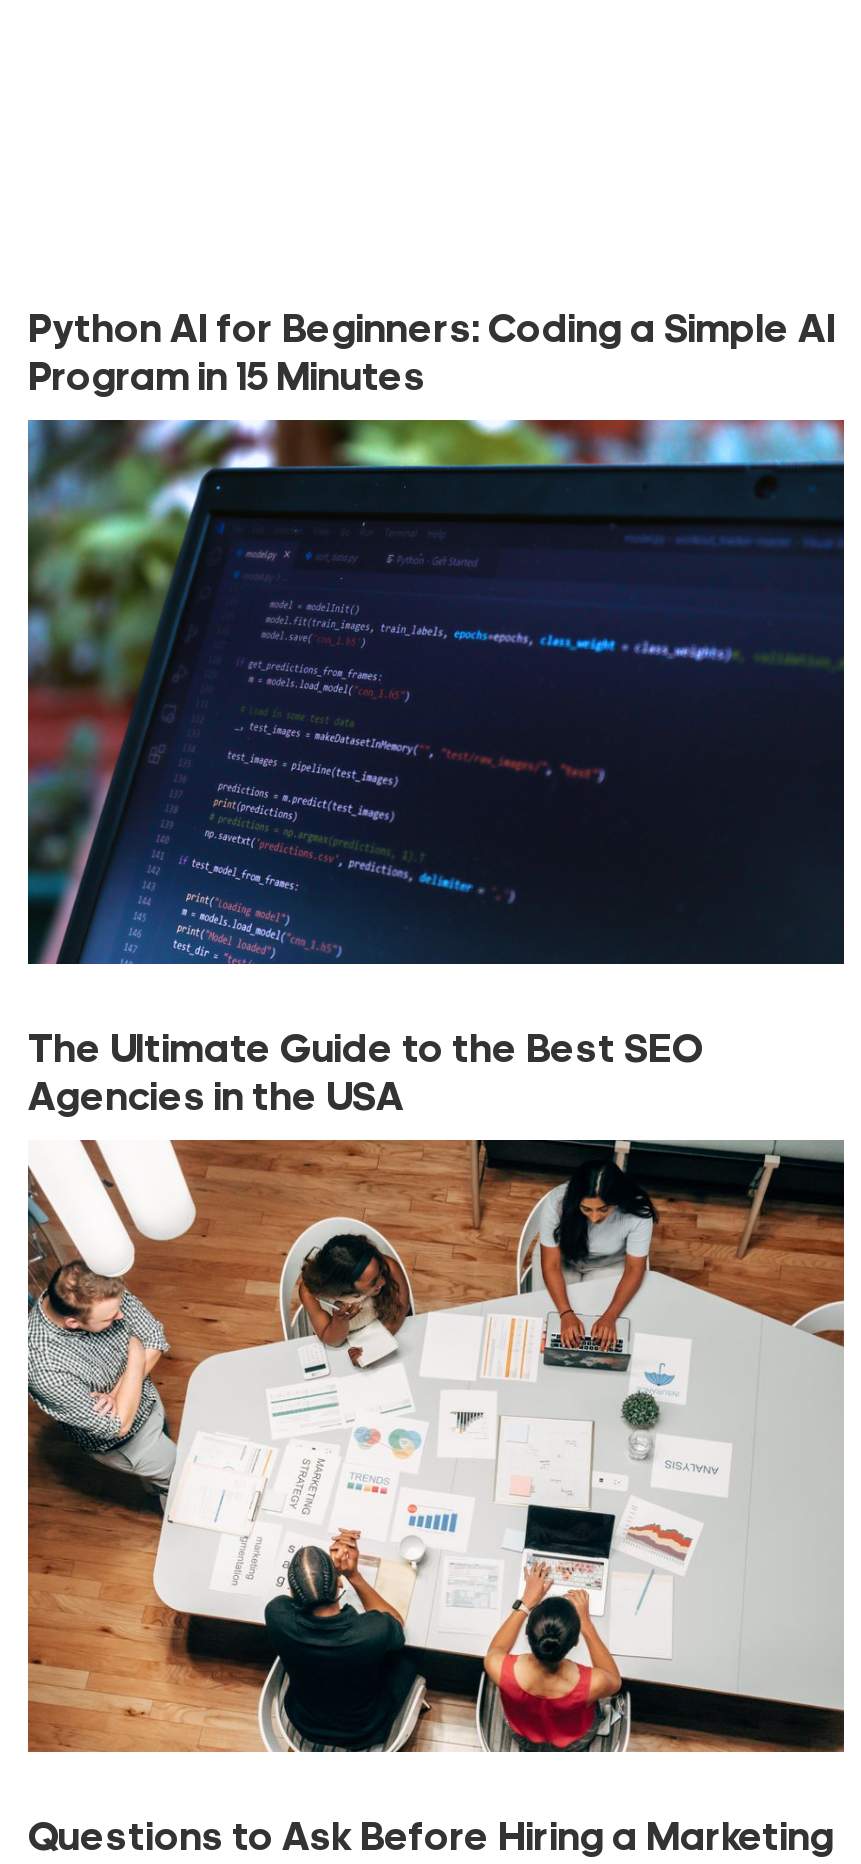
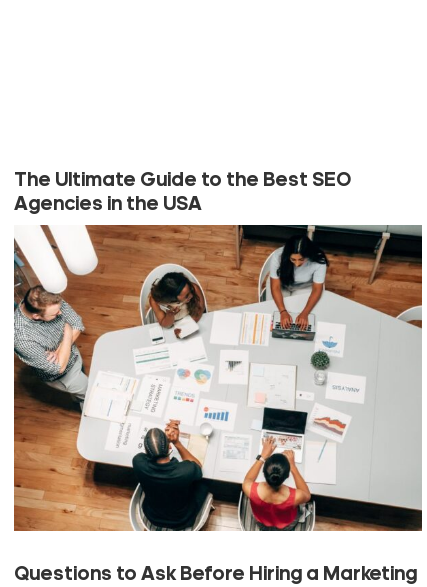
- Python AI for Beginners: Coding a Simple AI
- Program in 15 Minutes

- [image]
